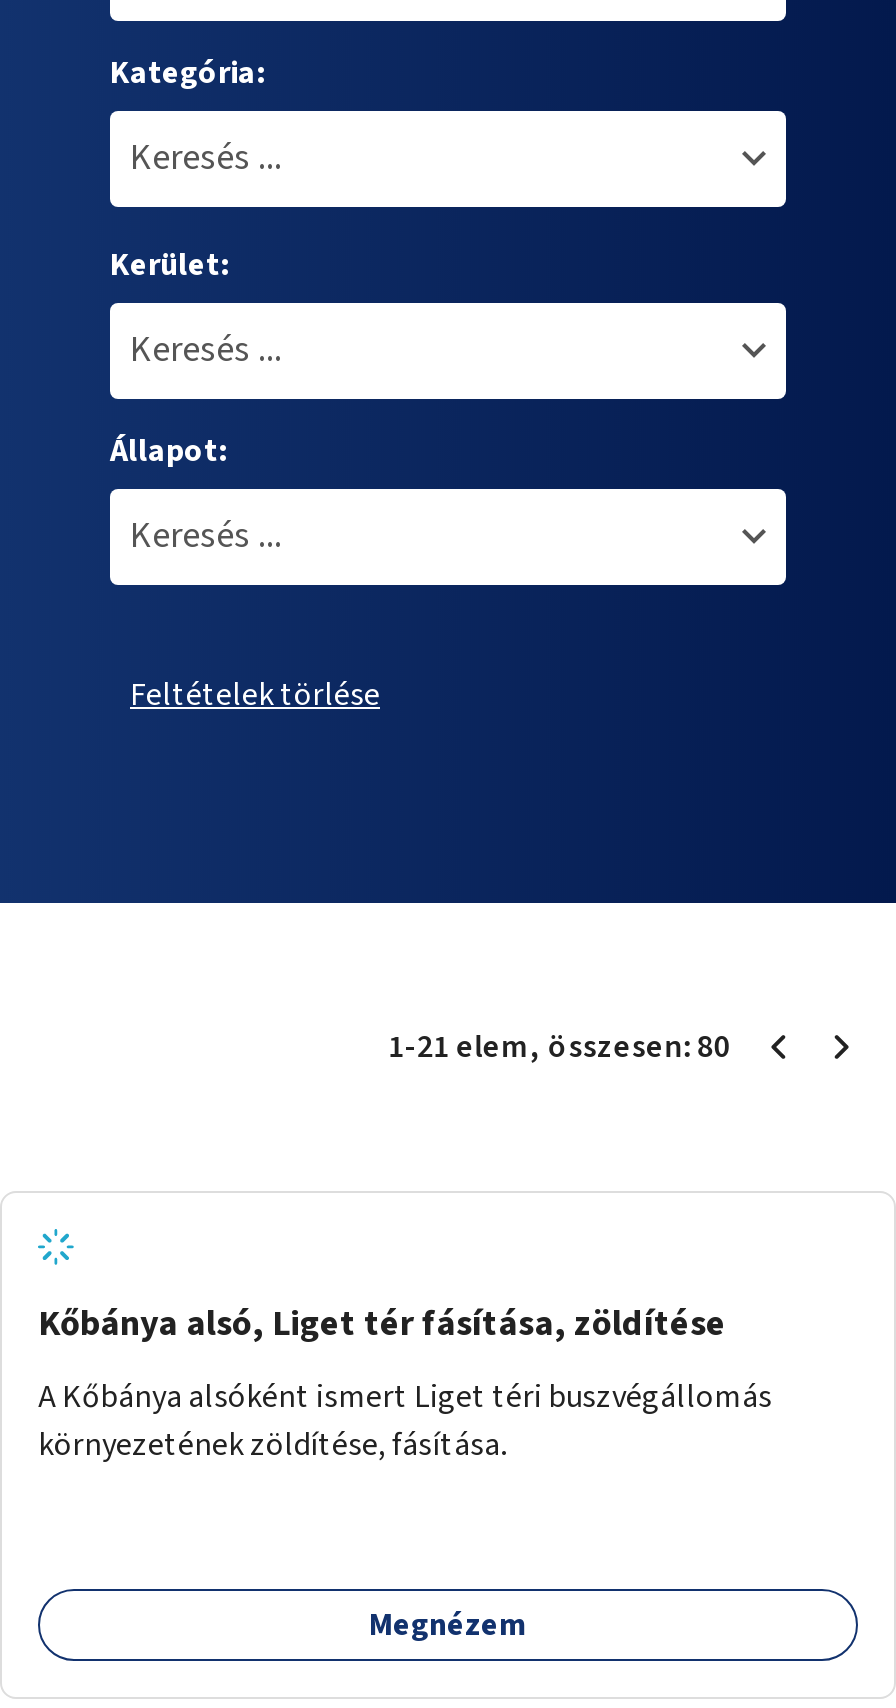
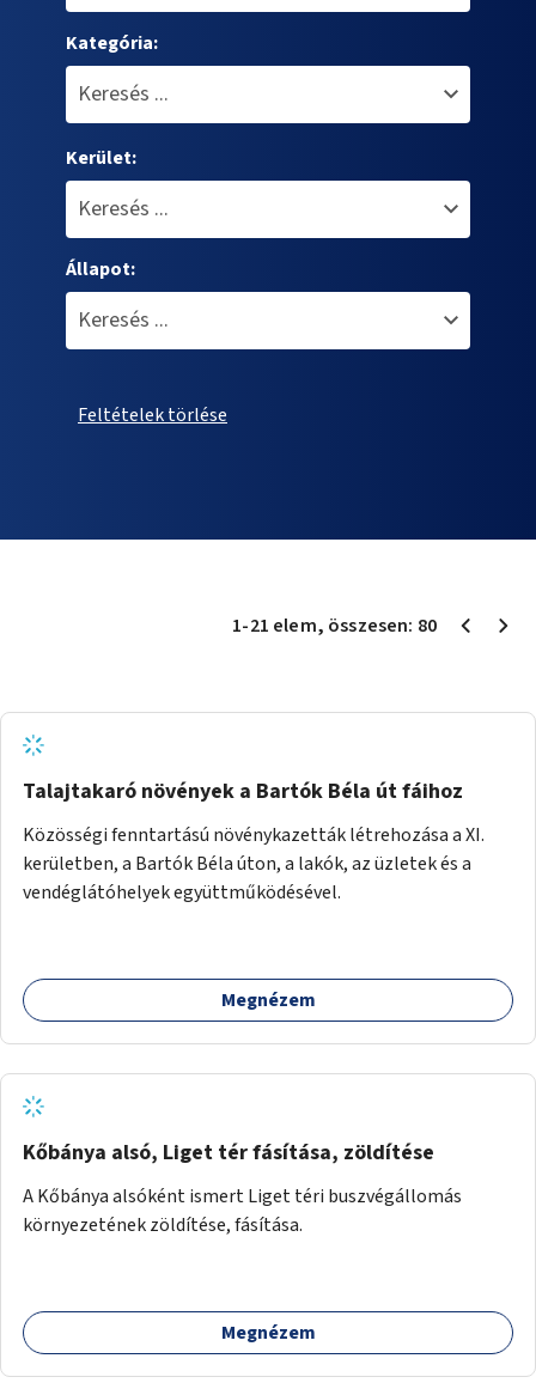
+ Talajtakaró növények a Bartók Béla út fáihoz
+ Közösségi fenntartású növénykazetták létrehozása a XI.
+ kerületben, a Bartók Béla úton, a lakók, az üzletek és a
+ vendéglátóhelyek együttműködésével.

+ Megnézem
